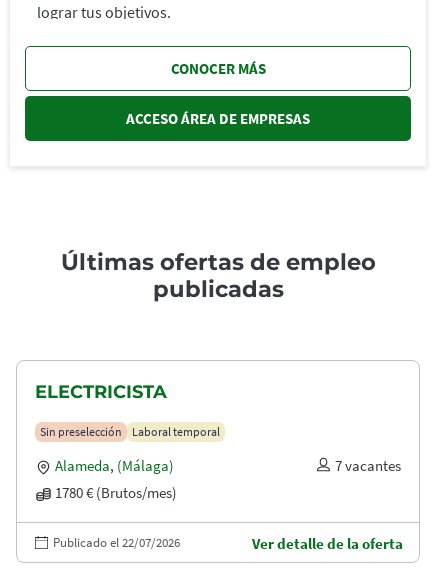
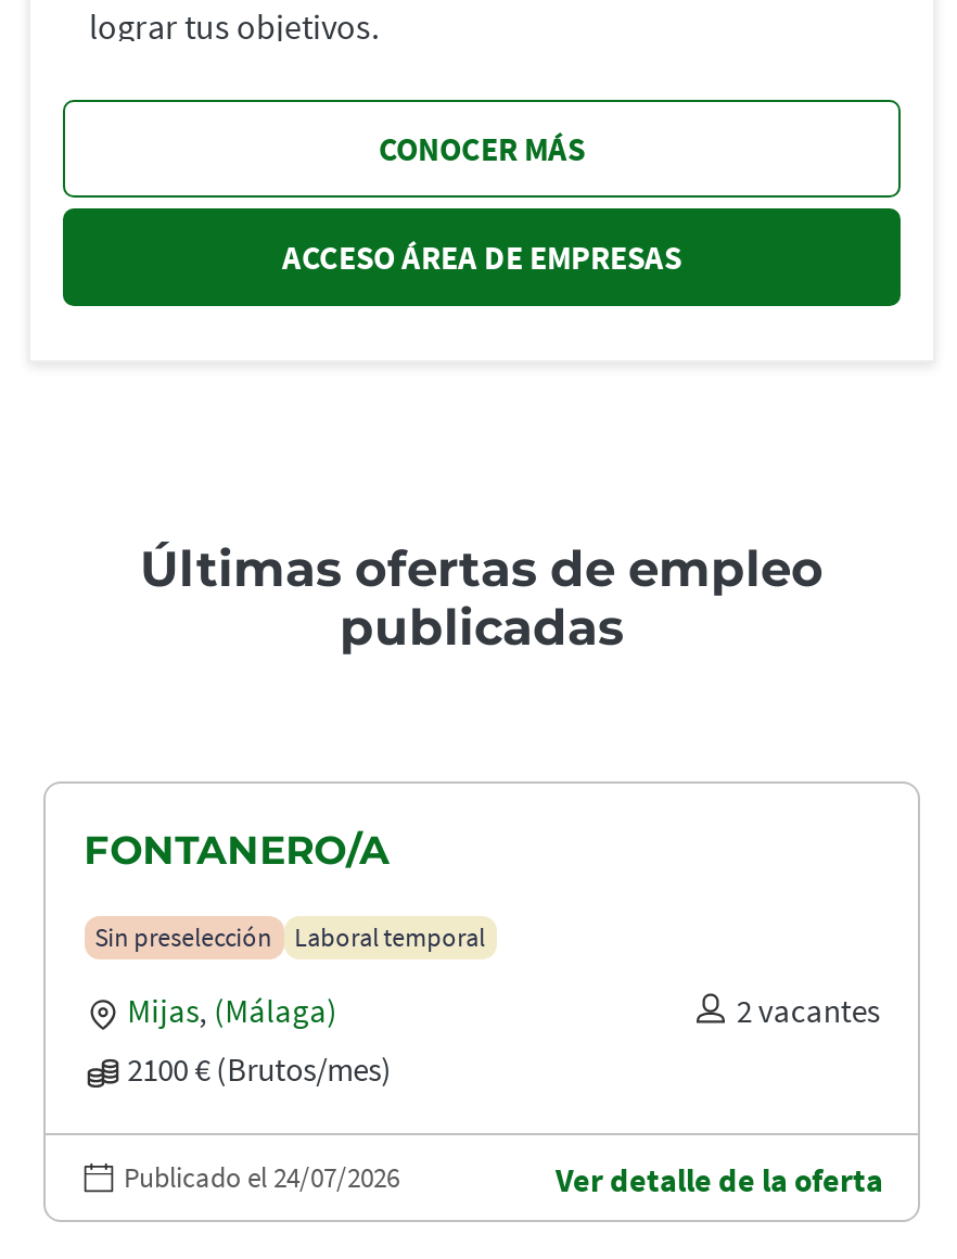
- ELECTRICISTA
+ FONTANERO/A

- Alameda, (Málaga)
+ Mijas, (Málaga)

- 7 vacantes
+ 2 vacantes

- 1780 € (Brutos/mes)
+ 2100 € (Brutos/mes)

- Publicado el 22/07/2026
+ Publicado el 24/07/2026
